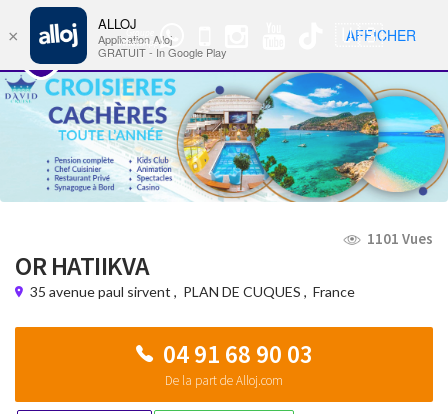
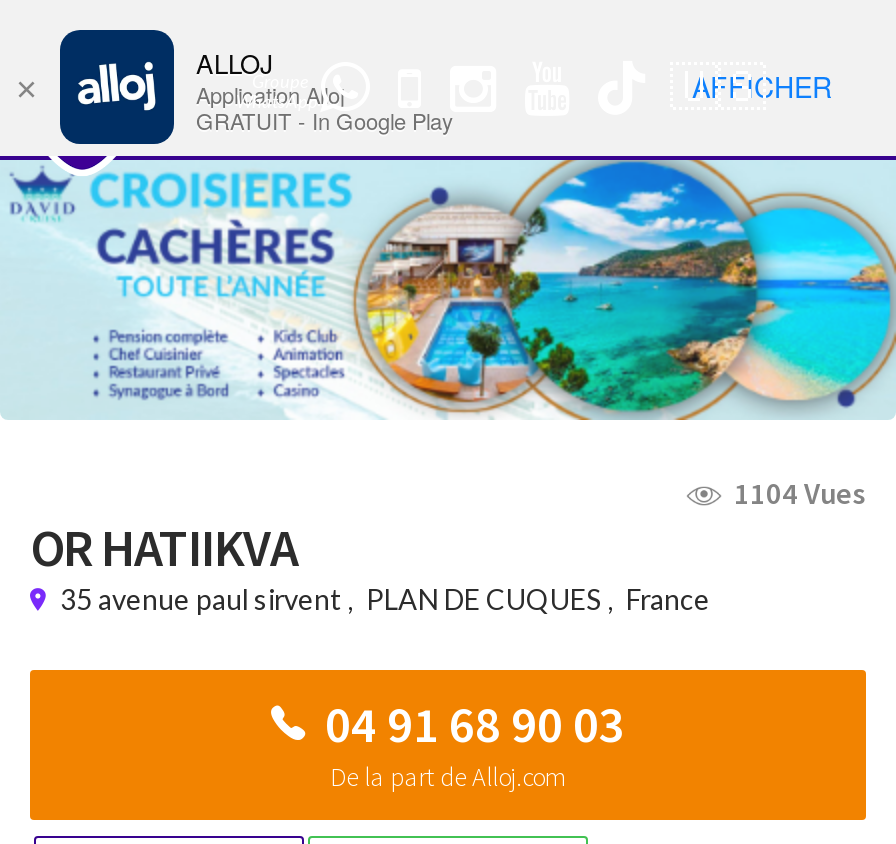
- 1101 Vues
+ 1104 Vues
